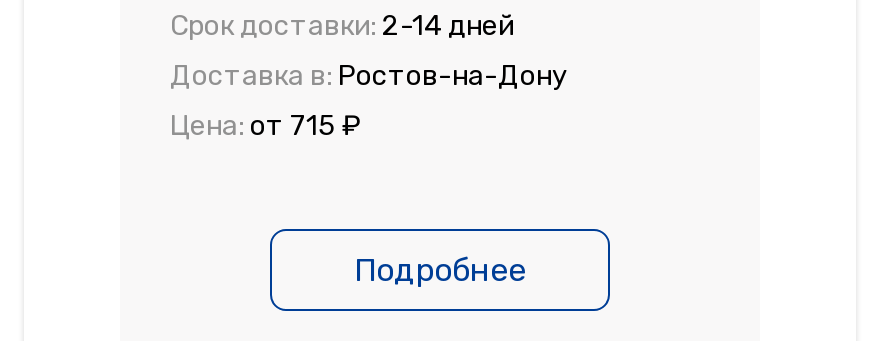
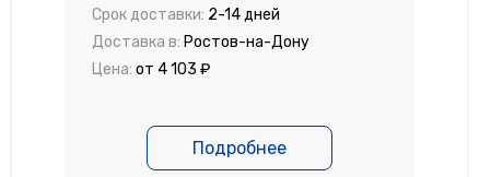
- Цена: от 715 ₽
+ Цена: от 4 103 ₽
